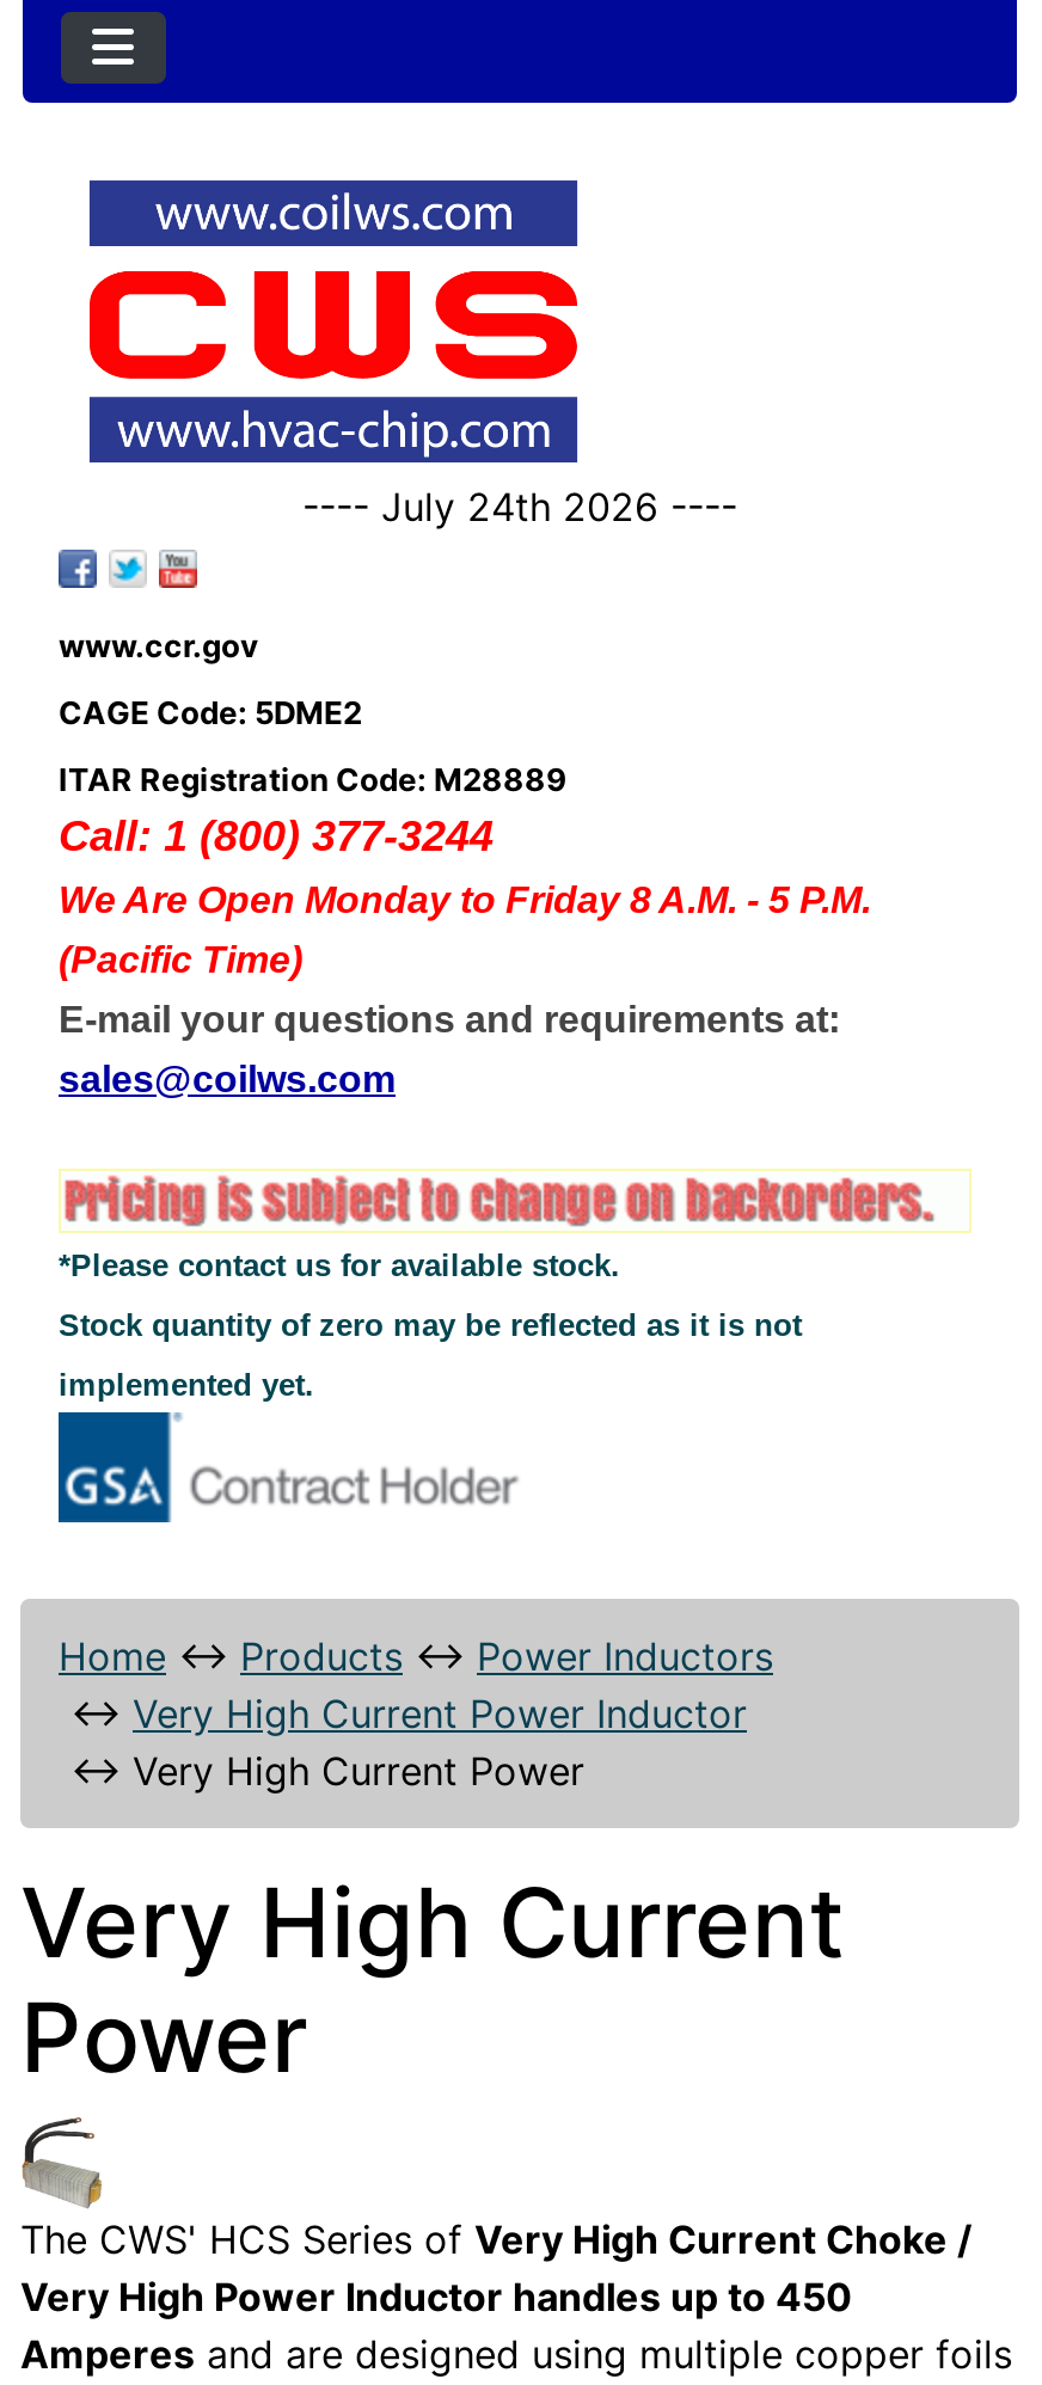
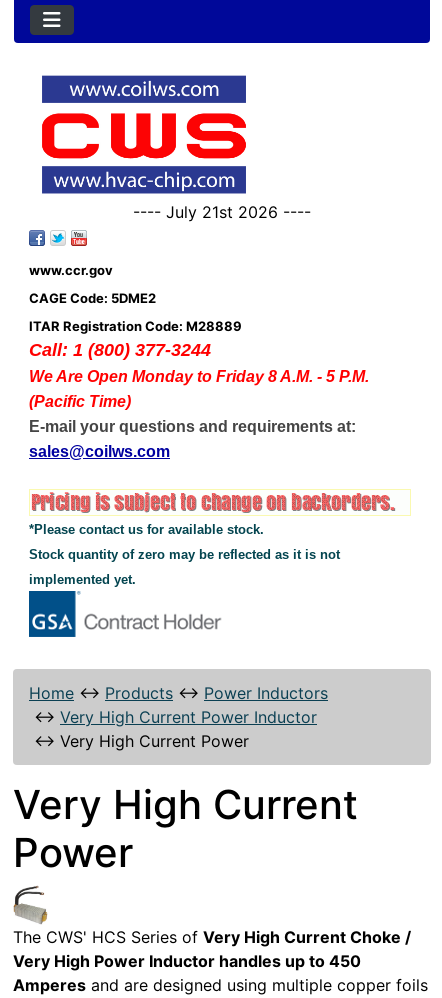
- ---- July 24th 2026 ----
+ ---- July 21st 2026 ----
